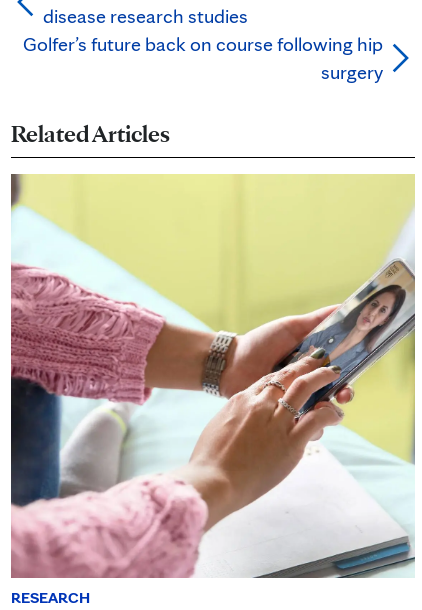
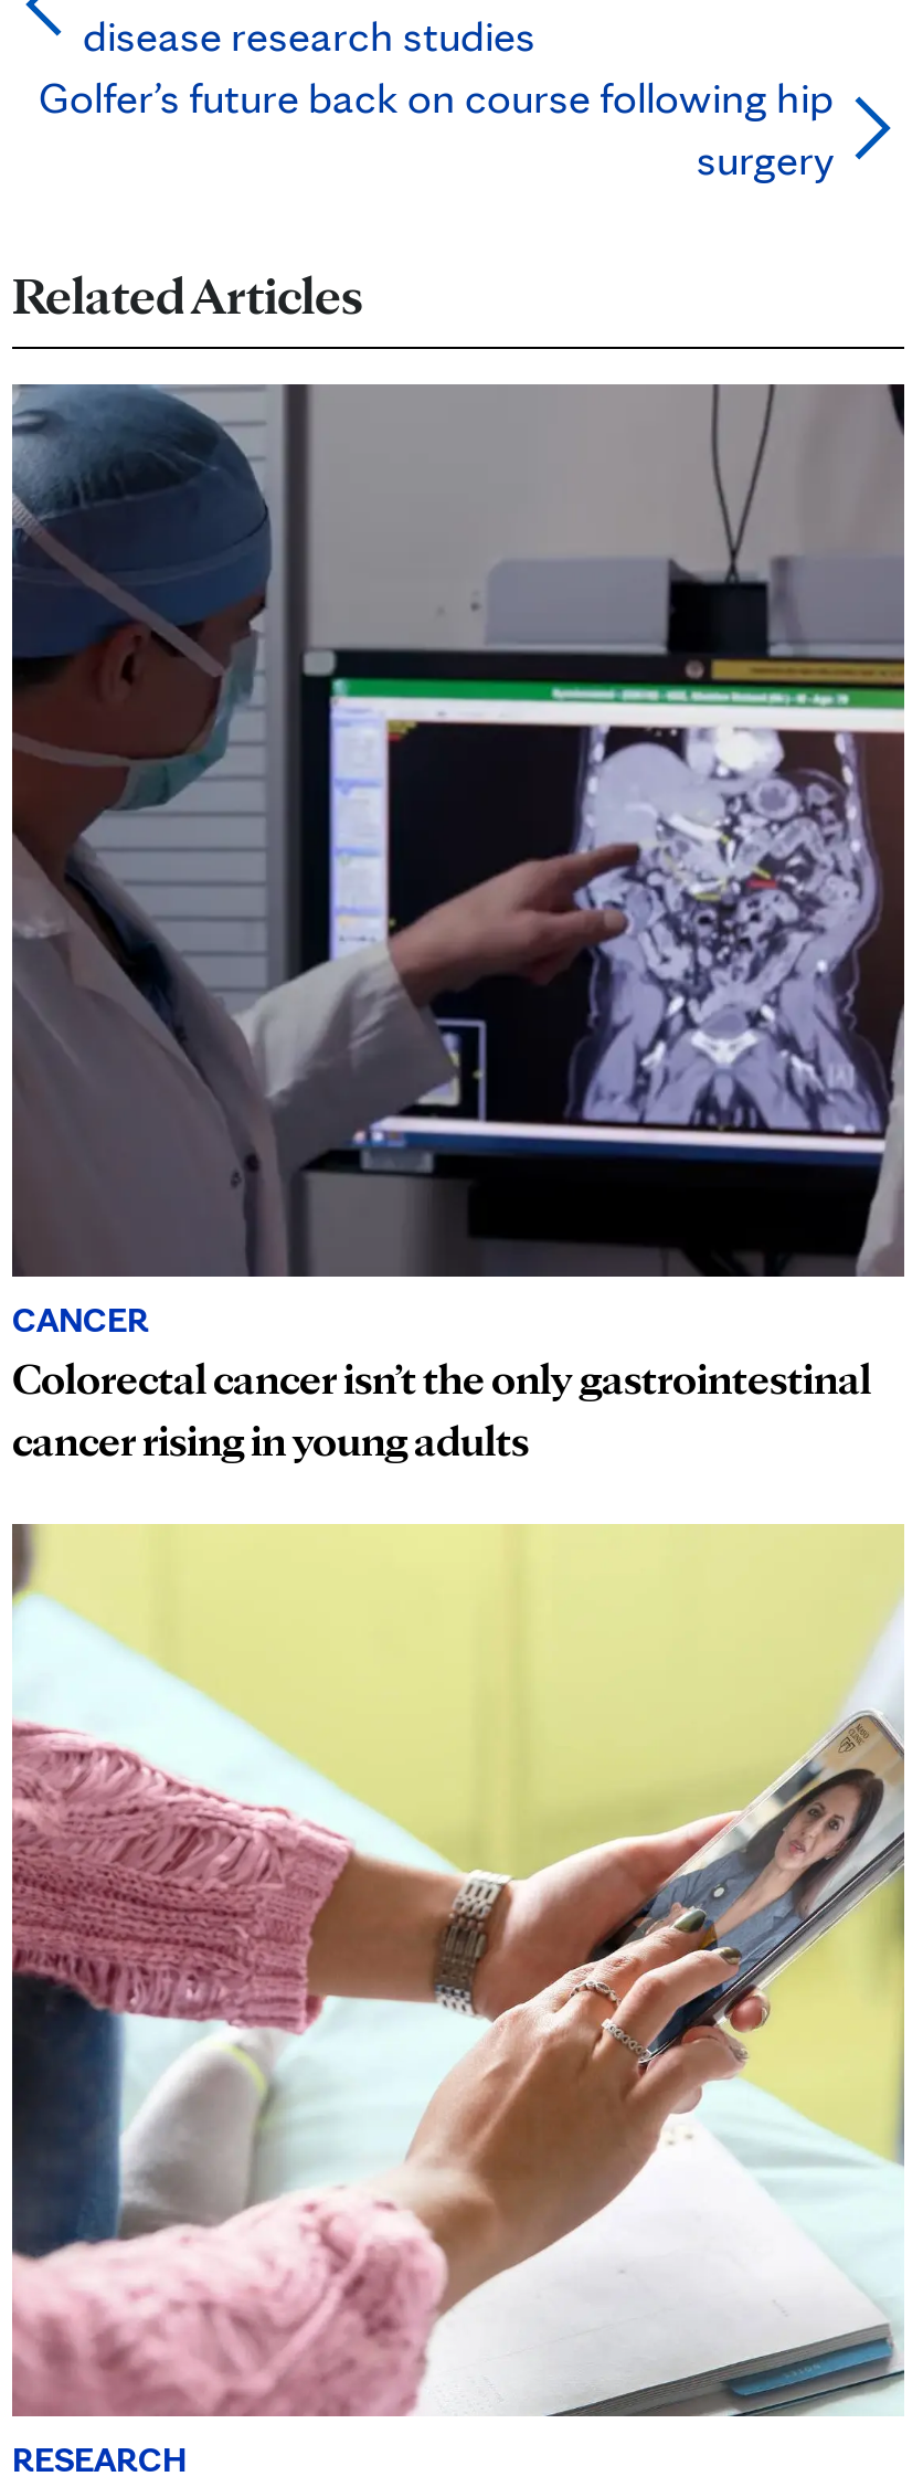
+ [image]
+ CANCER
+ Colorectal cancer isn’t the only gastrointestinal
+ cancer rising in young adults
